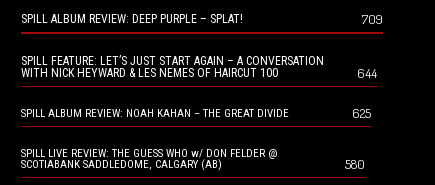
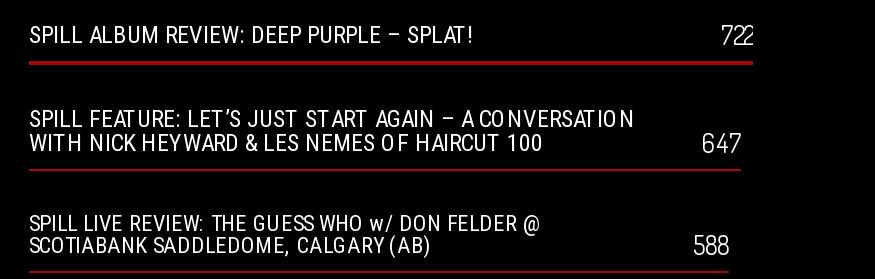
- 709
+ 722

- 644
- SPILL ALBUM REVIEW: NOAH KAHAN – THE GREAT DIVIDE
- 625
+ 647

- 580
+ 588
